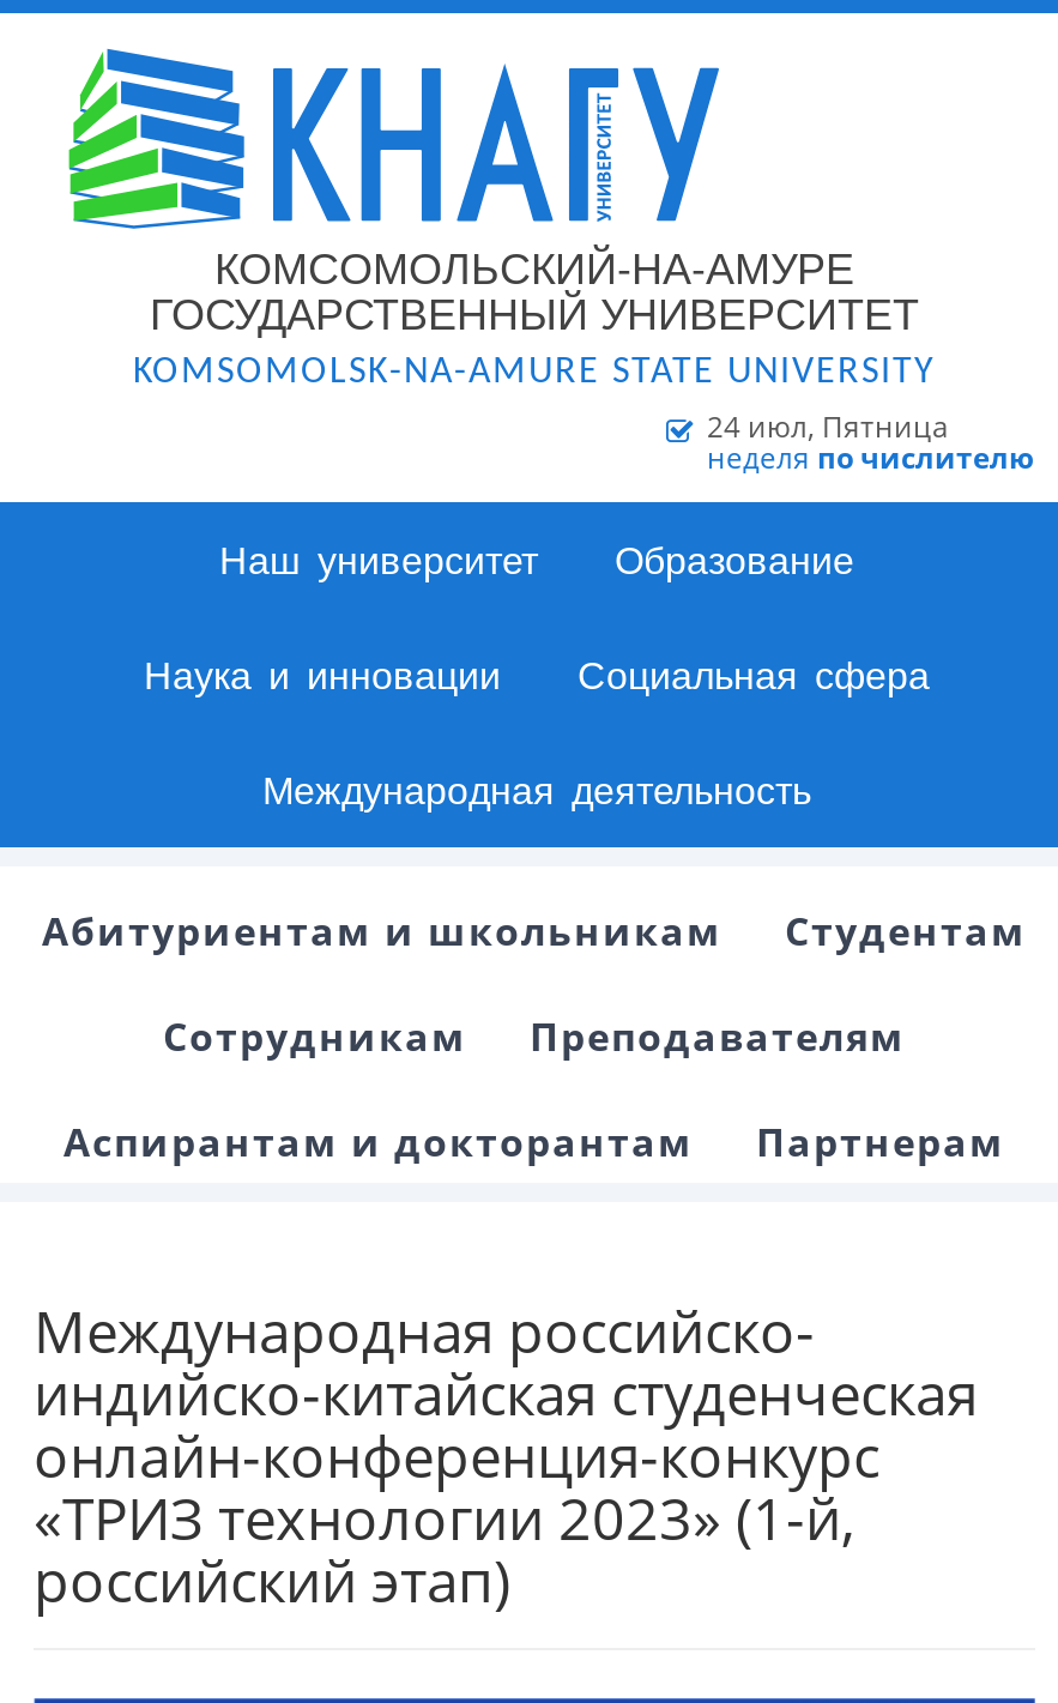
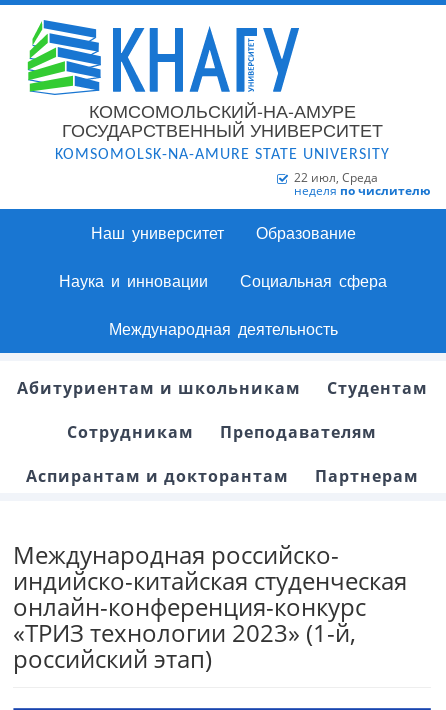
- 24 июл, Пятница
+ 22 июл, Среда
